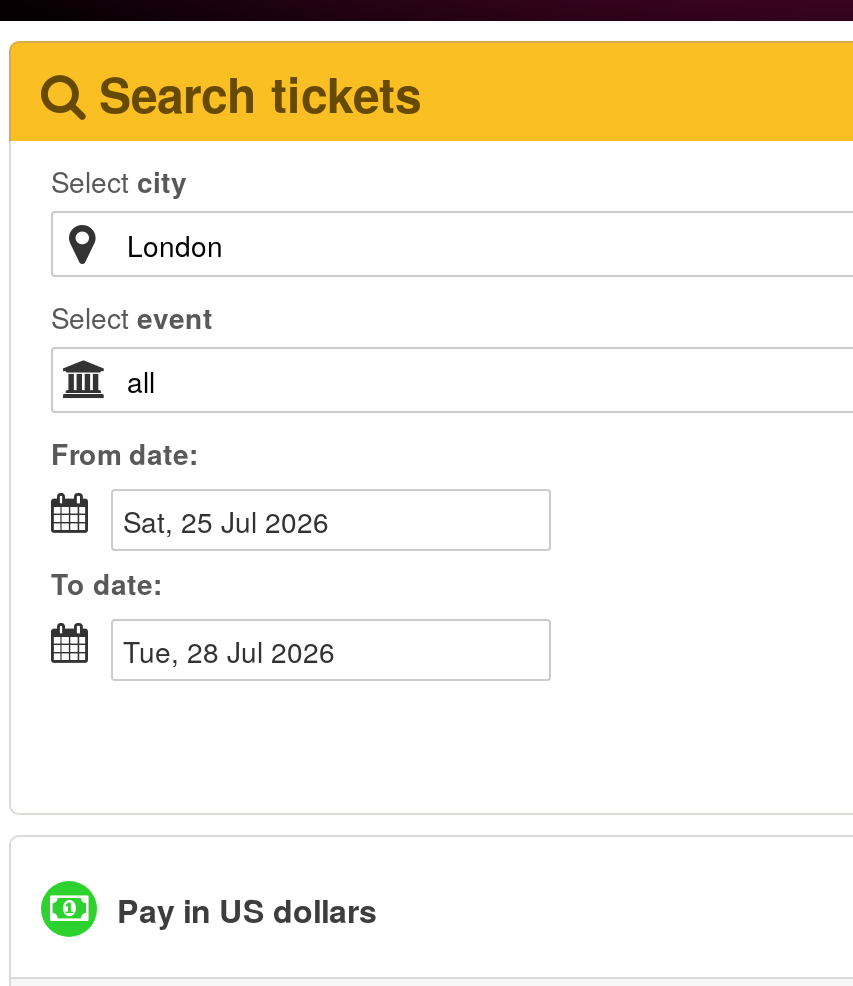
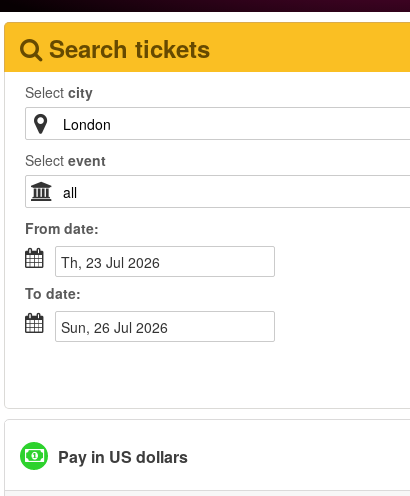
- Sat, 25 Jul 2026
+ Th, 23 Jul 2026

- Tue, 28 Jul 2026
+ Sun, 26 Jul 2026
